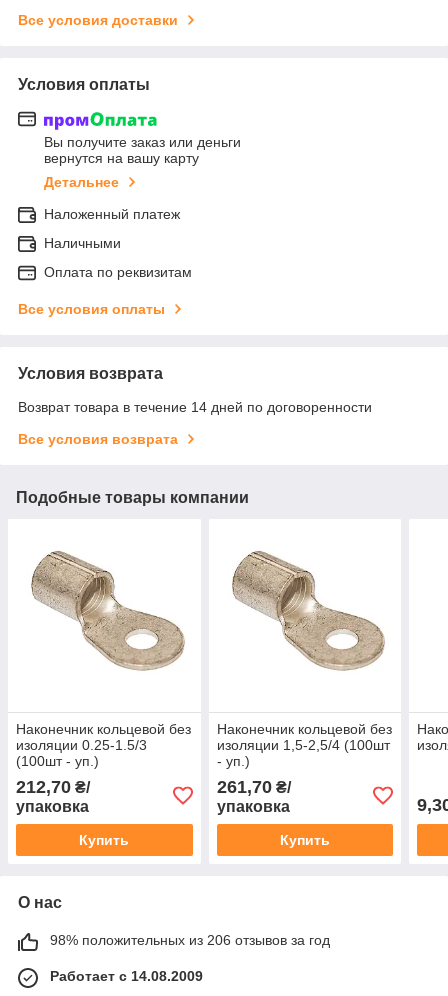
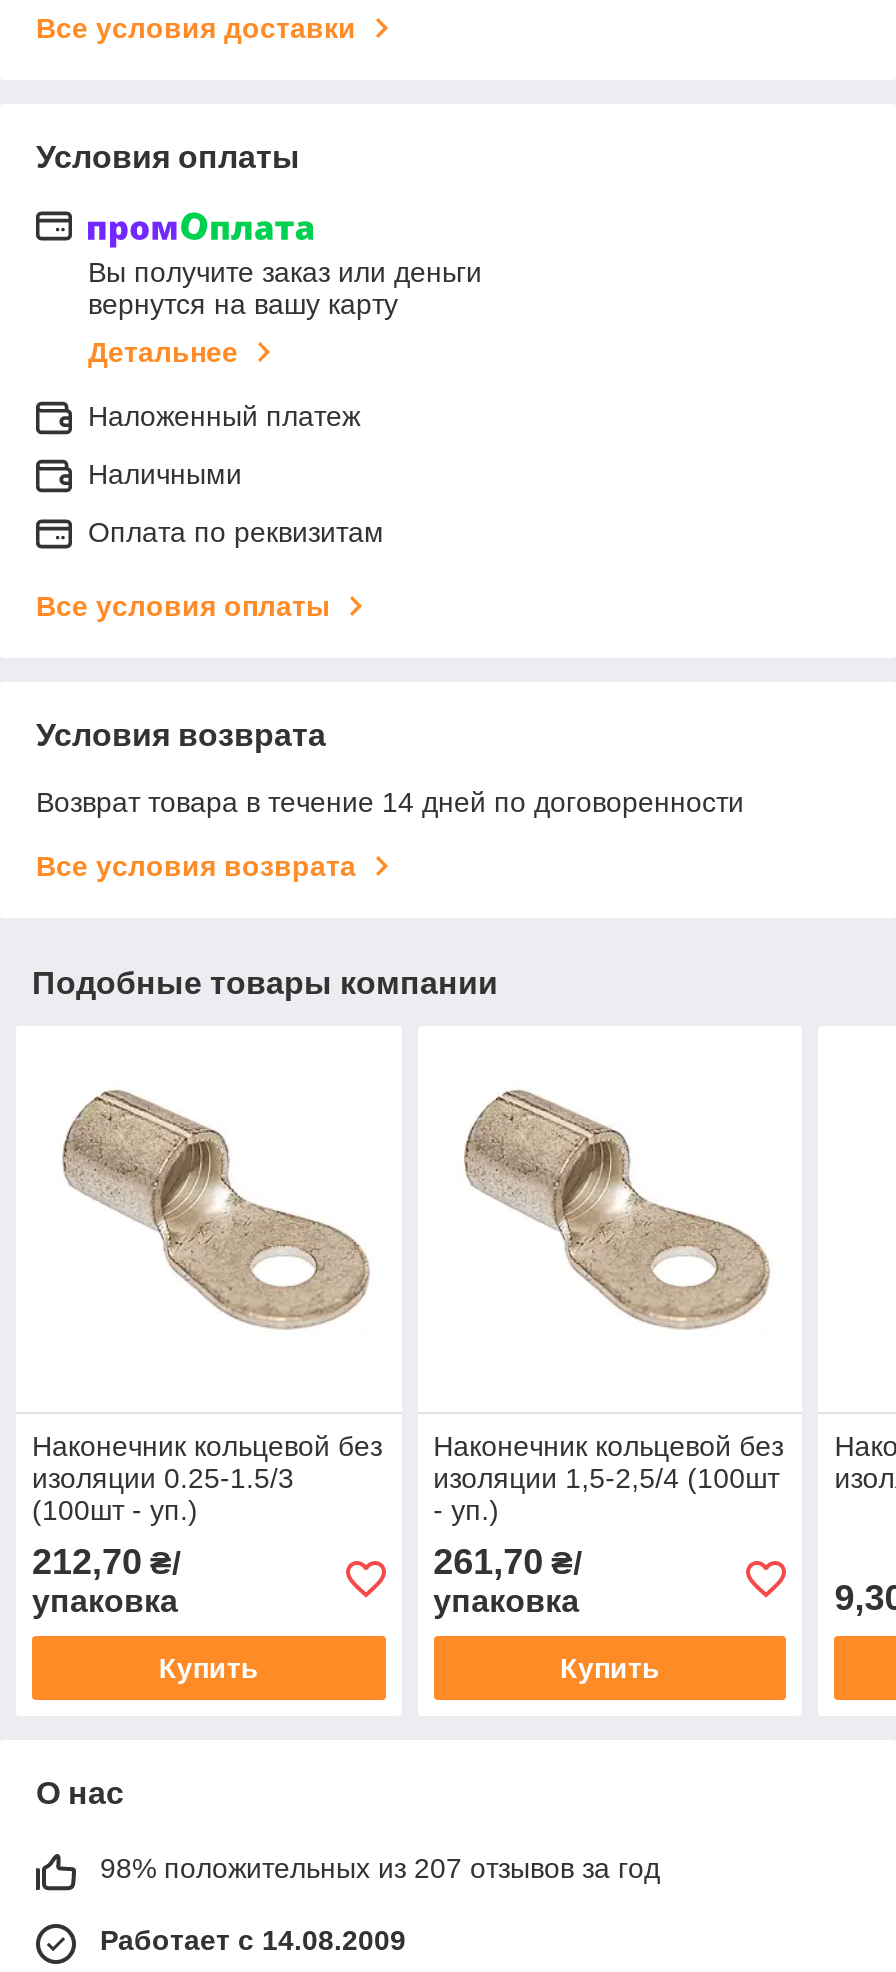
- 98% положительных из 206 отзывов за год
+ 98% положительных из 207 отзывов за год
